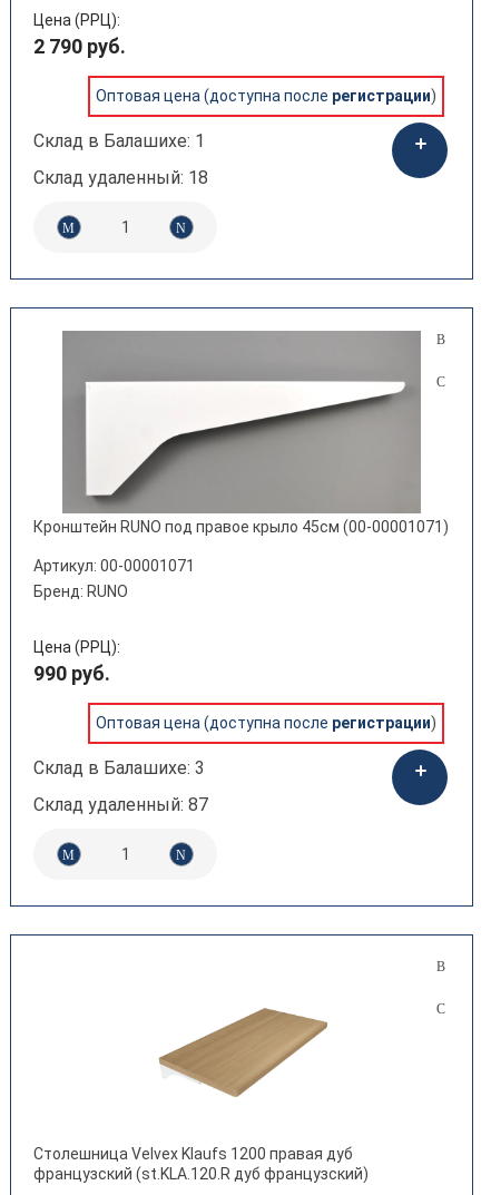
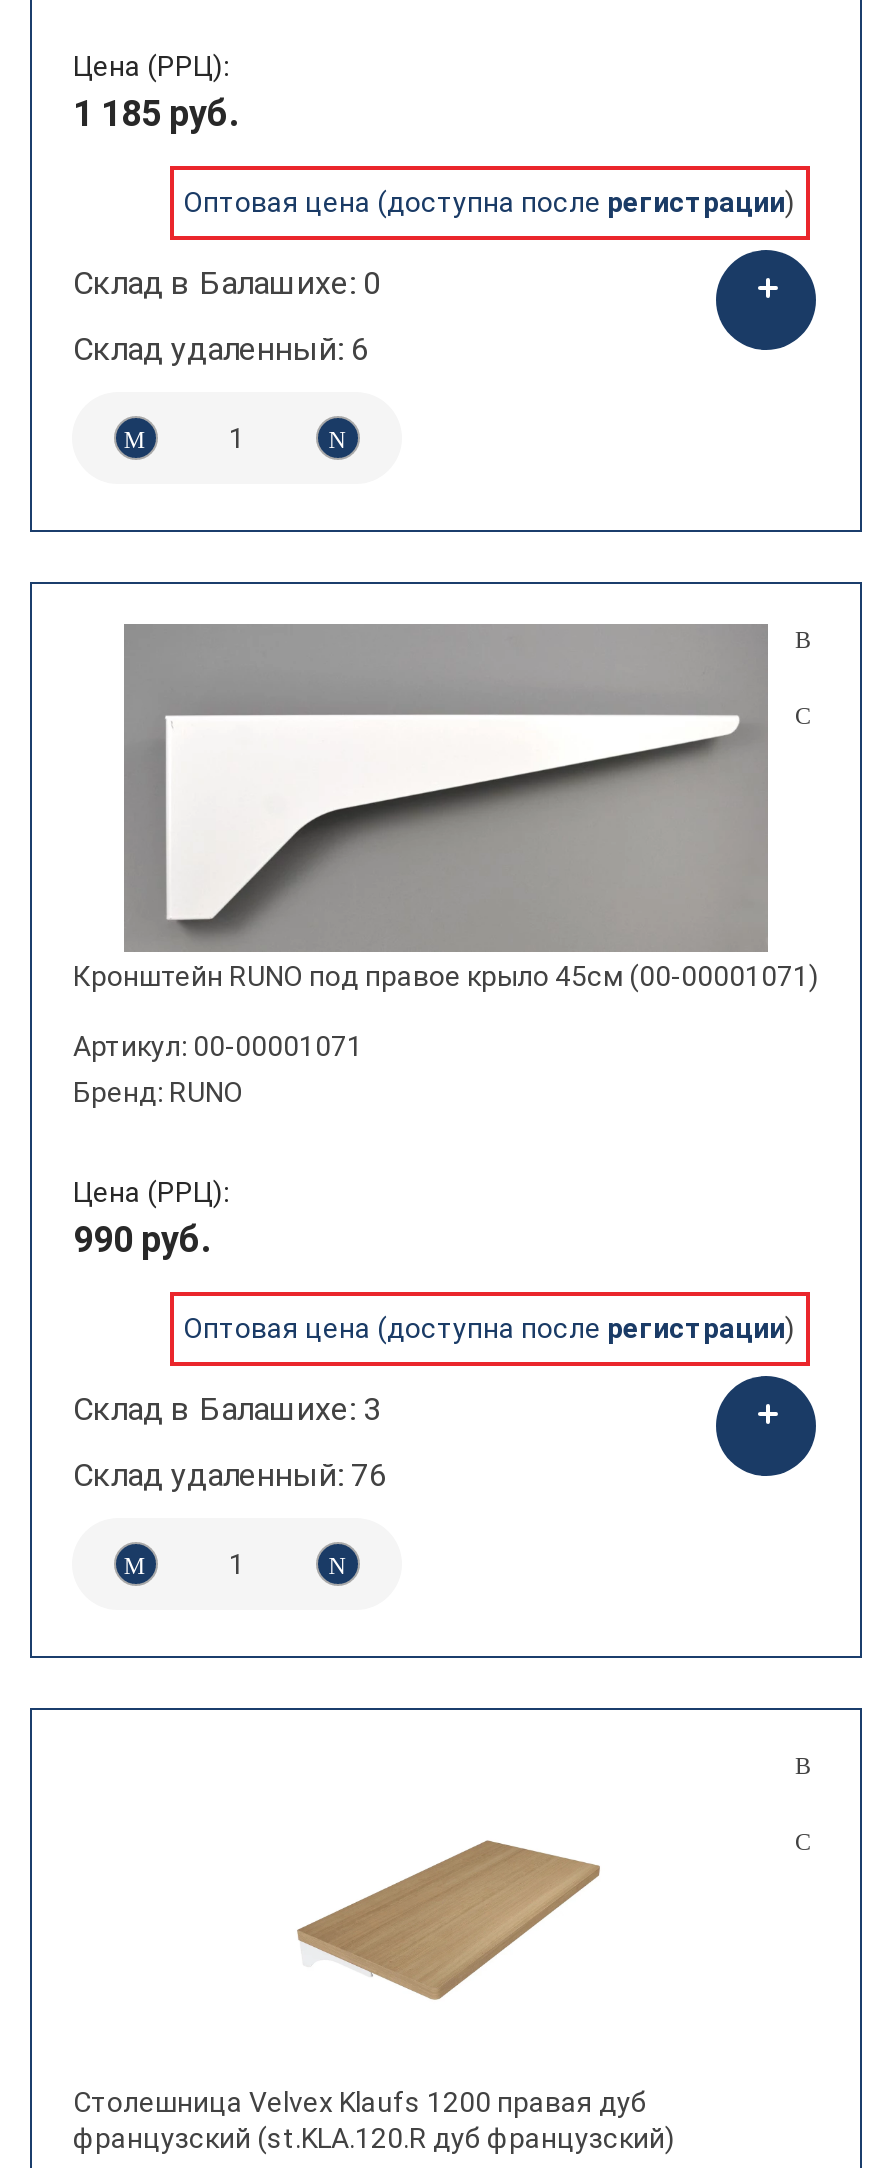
- 2 790 руб.
+ 1 185 руб.

- Склад в Балашихе: 1
+ Склад в Балашихе: 0

- Склад удаленный: 18
+ Склад удаленный: 6

- Склад удаленный: 87
+ Склад удаленный: 76
